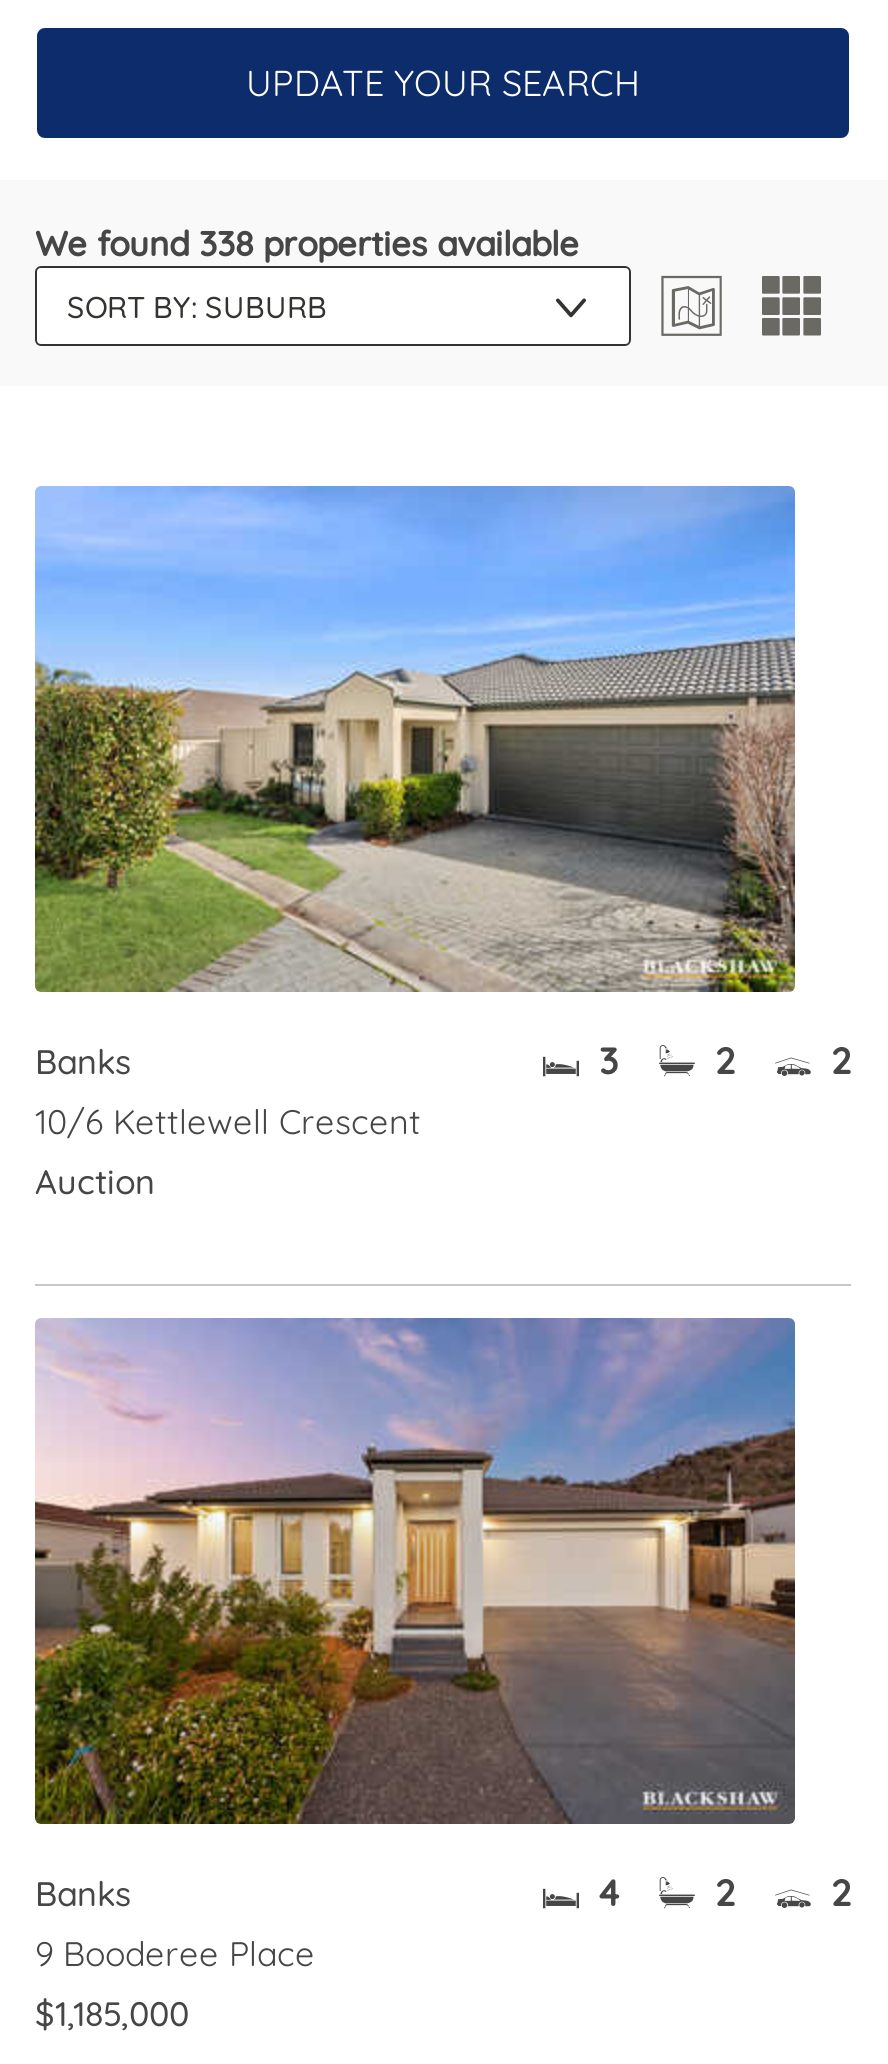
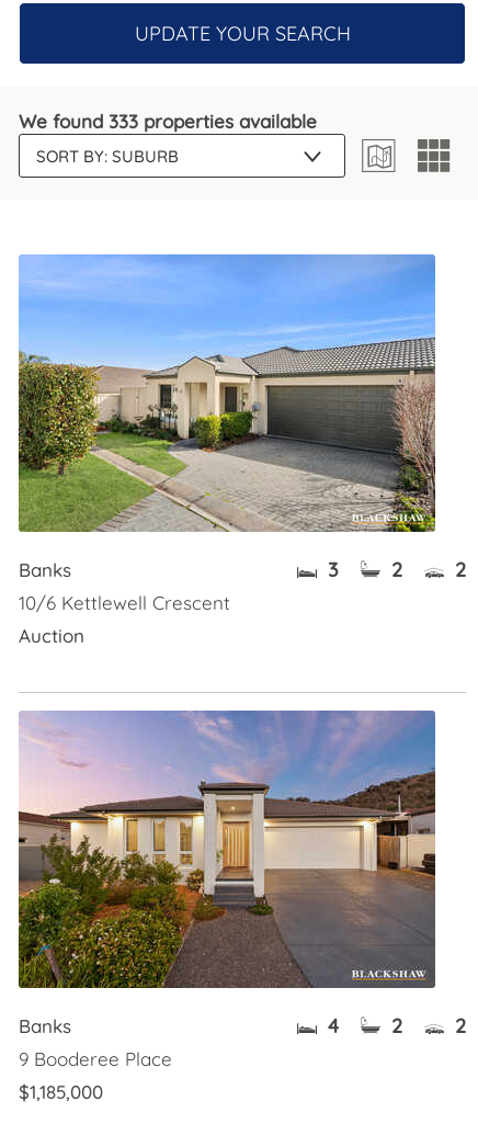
- We found 338 properties available
+ We found 333 properties available
